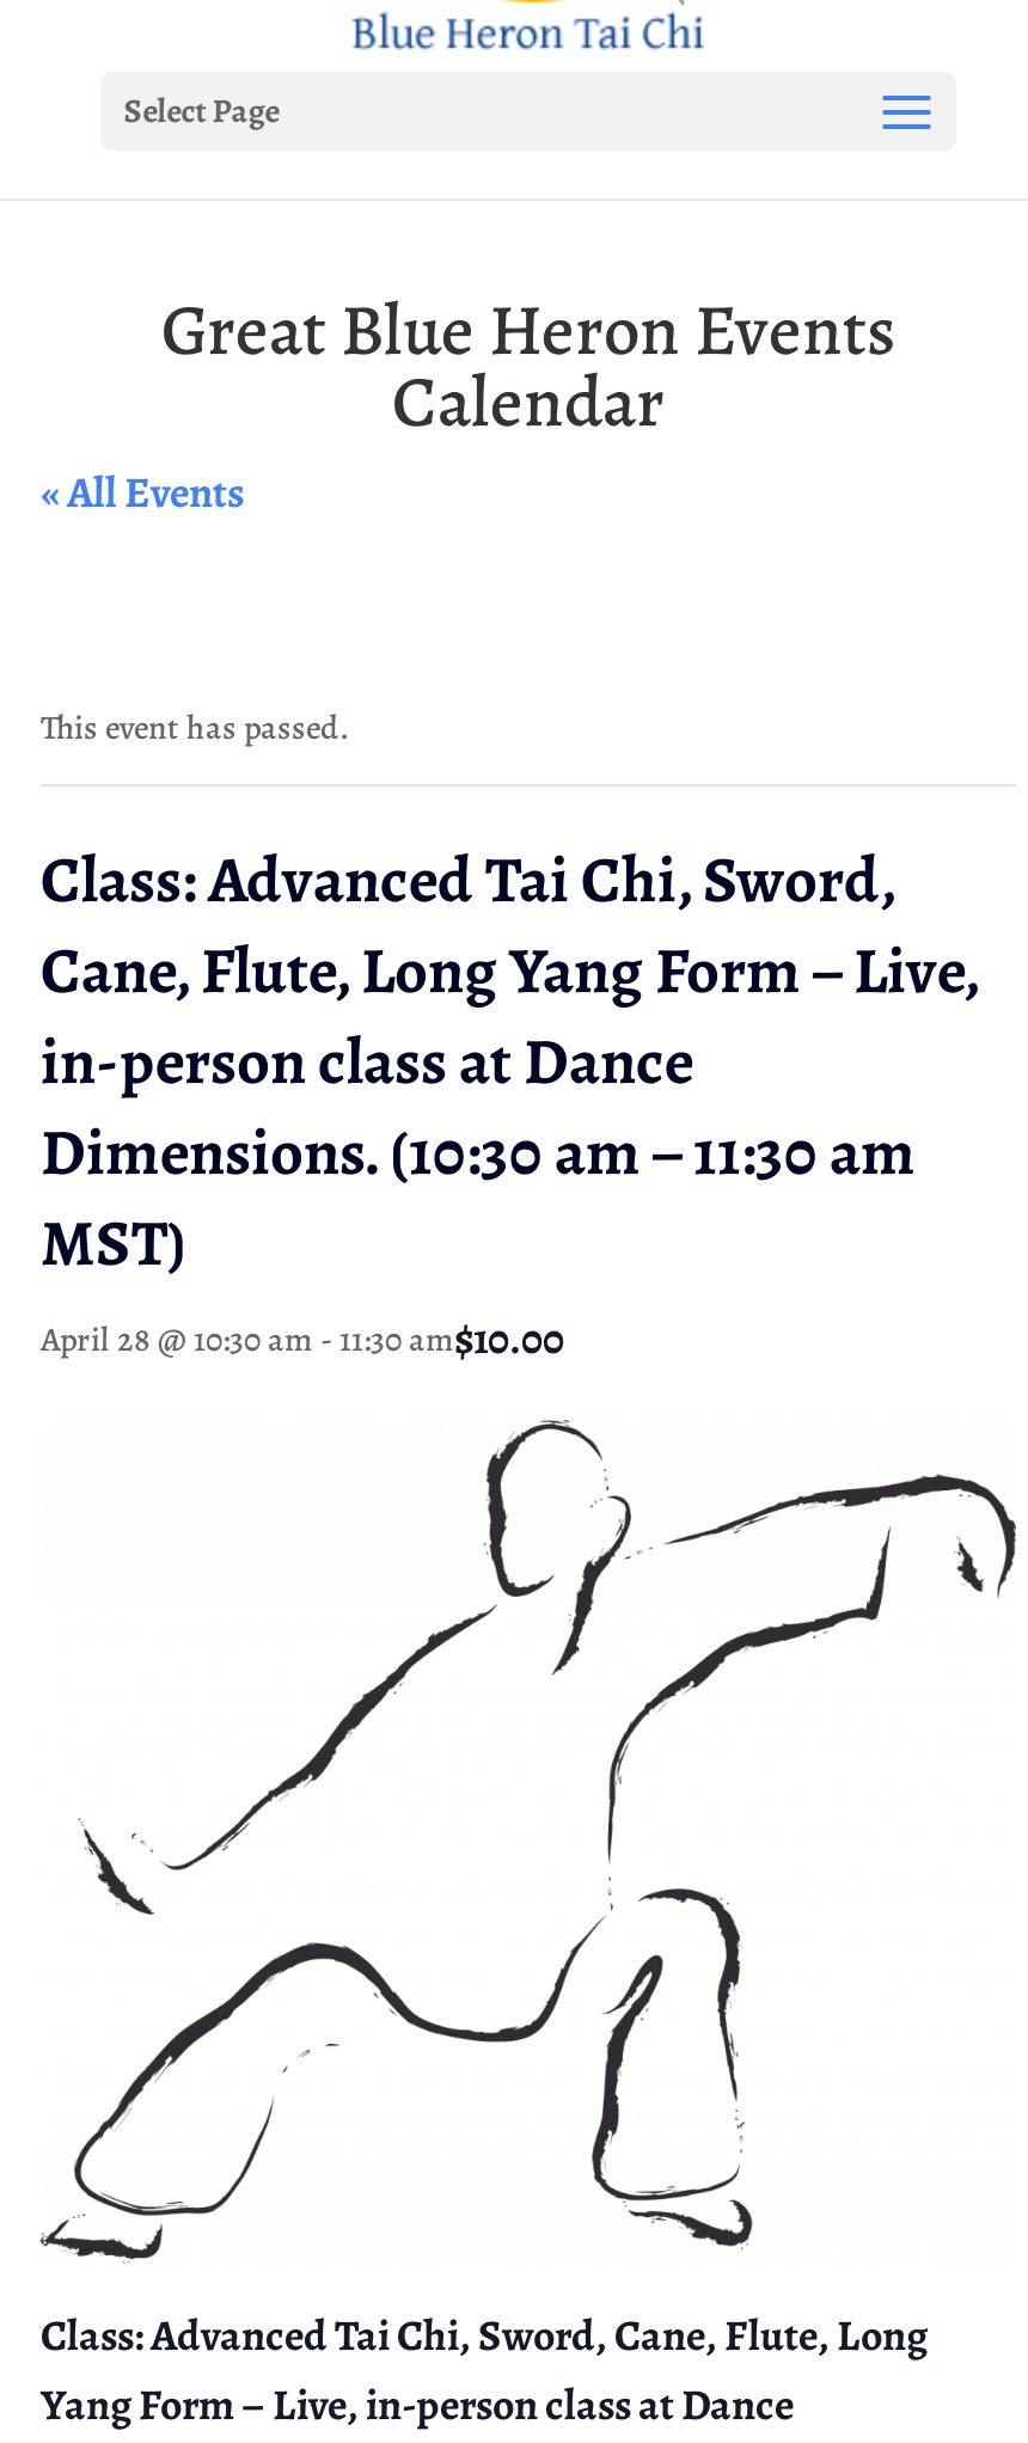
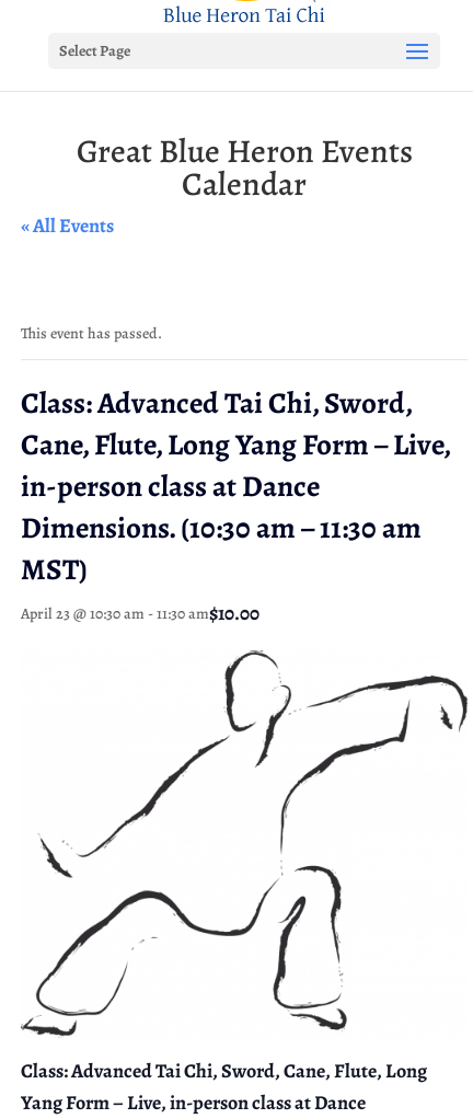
- April 28 @ 10:30 am -11:30 am$10.00
+ April 23 @ 10:30 am -11:30 am$10.00
